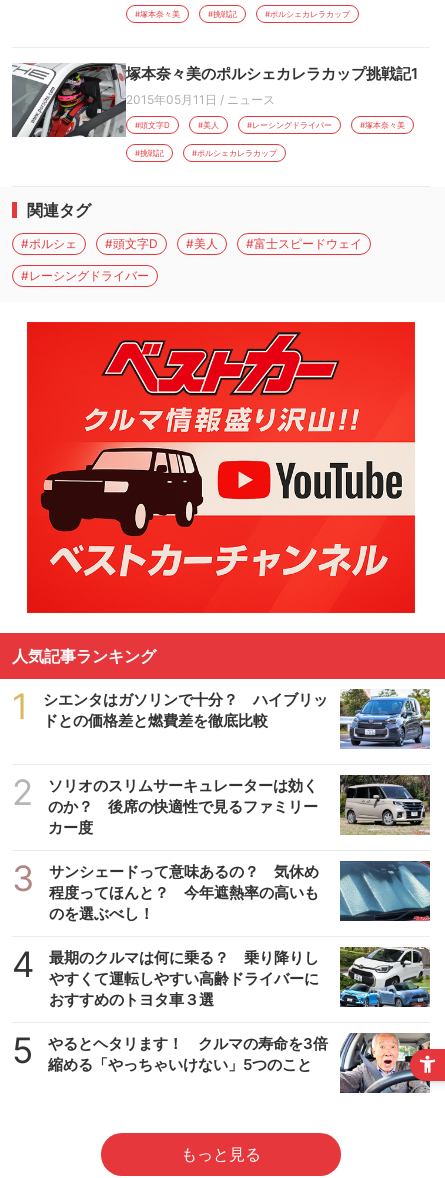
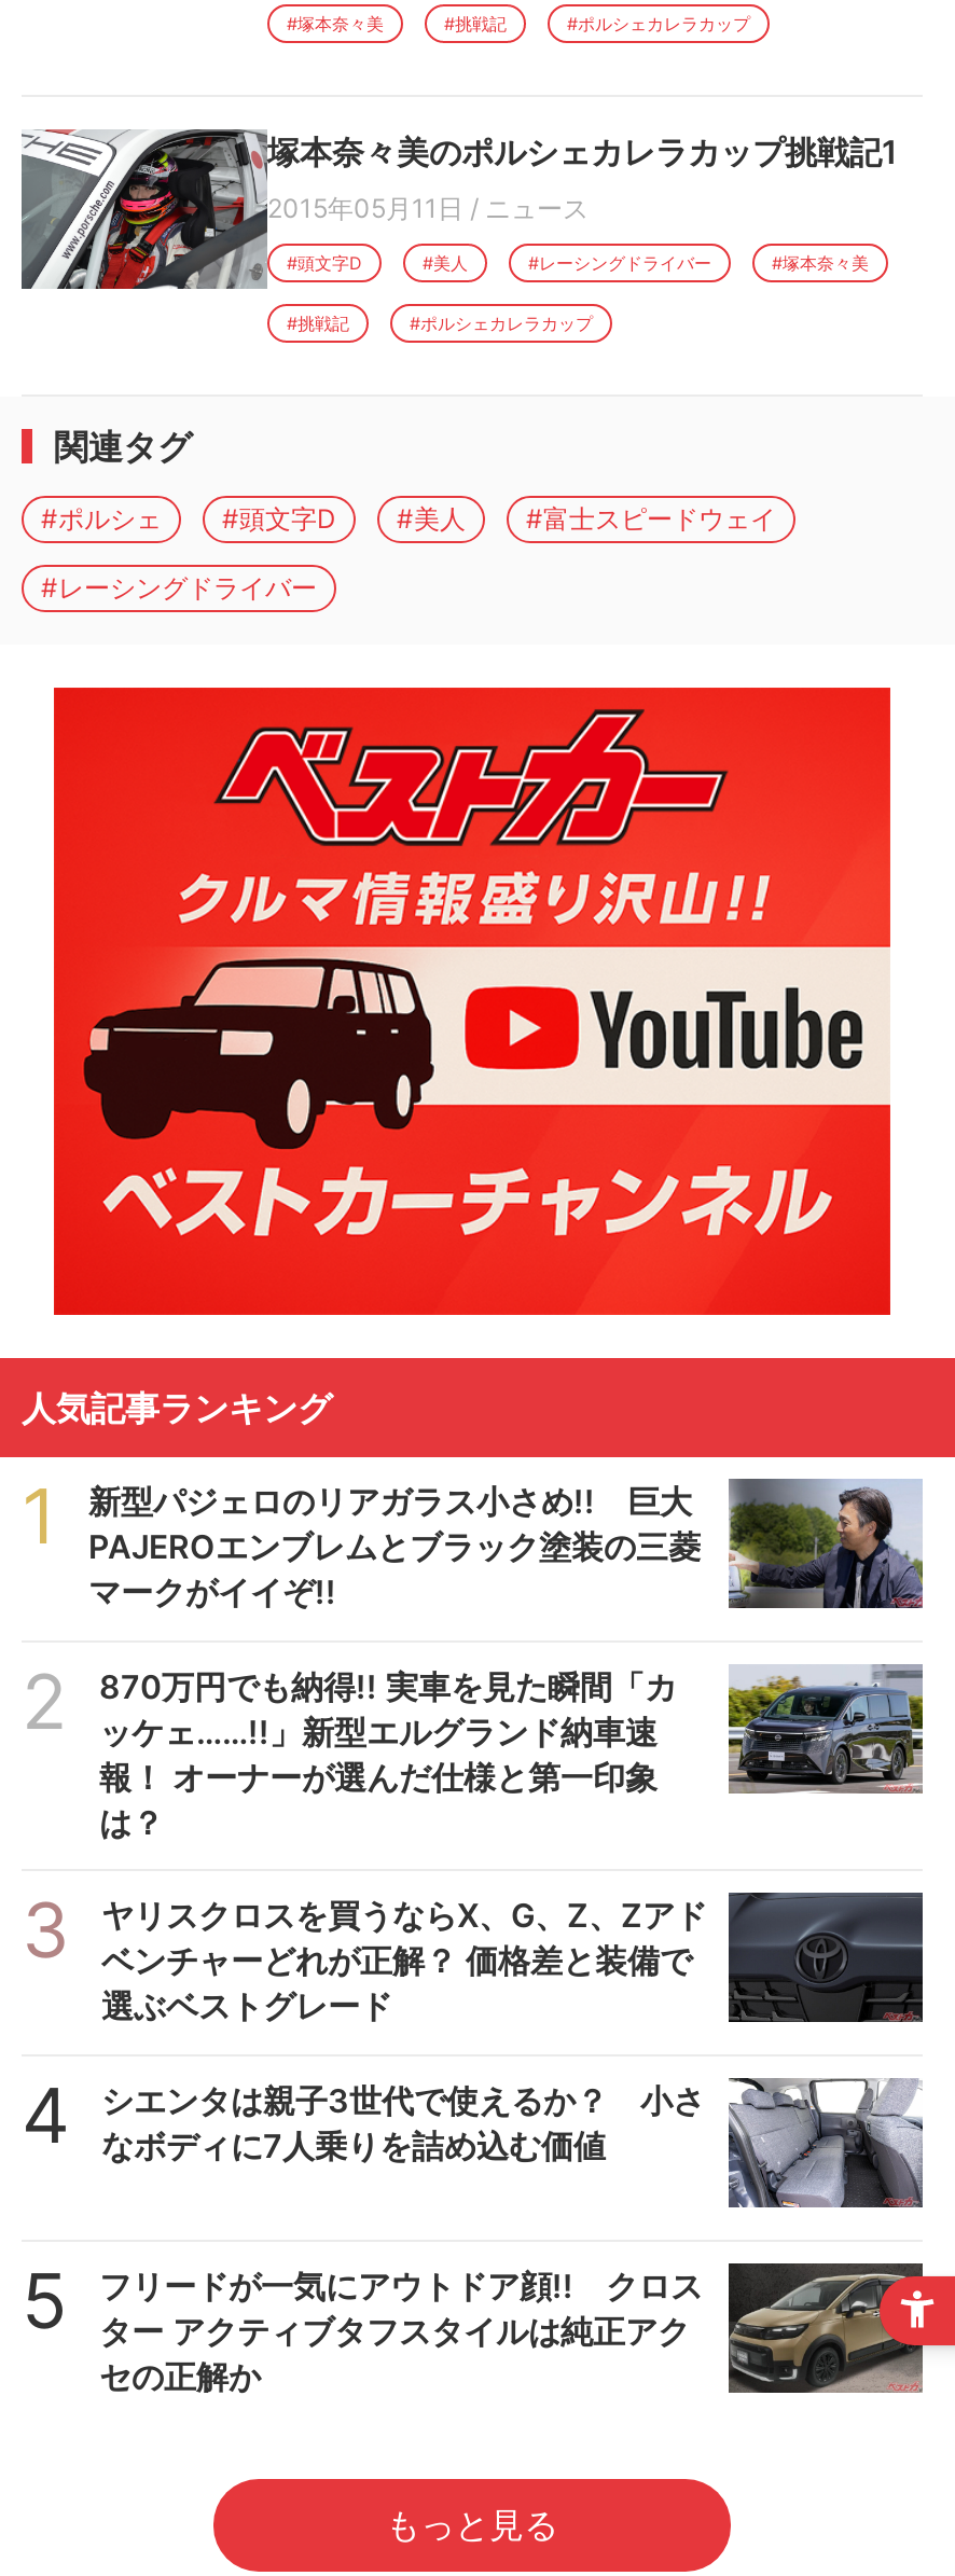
- [image]
- シエンタはガソリンで十分？ ハイブリッ
- ドとの価格差と燃費差を徹底比較
+ [image]
+ 新型パジェロのリアガラス小さめ!! 巨大
+ PAJEROエンブレムとブラック塗装の三菱
+ マークがイイぞ!!

- [image]
- ソリオのスリムサーキュレーターは効く
- のか？ 後席の快適性で見るファミリー
- カー度
+ [image]
+ 870万円でも納得!! 実車を見た瞬間「カ
+ ッケェ……!!」新型エルグランド納車速
+ 報！ オーナーが選んだ仕様と第一印象
+ は？

- [image]
- サンシェードって意味あるの？ 気休め
- 程度ってほんと？ 今年遮熱率の高いも
- のを選ぶべし！
+ [image]
+ ヤリスクロスを買うならX、G、Z、Zアド
+ ベンチャーどれが正解？ 価格差と装備で
+ 選ぶベストグレード

- [image]
- 最期のクルマは何に乗る？ 乗り降りし
- やすくて運転しやすい高齢ドライバーに
- おすすめのトヨタ車３選
+ [image]
+ シエンタは親子3世代で使えるか？ 小さ
+ なボディに7人乗りを詰め込む価値

- [image]
- やるとヘタリます！ クルマの寿命を3倍
- 縮める「やっちゃいけない」5つのこと
+ [image]
+ フリードが一気にアウトドア顔!! クロス
+ ター アクティブタフスタイルは純正アク
+ セの正解か
